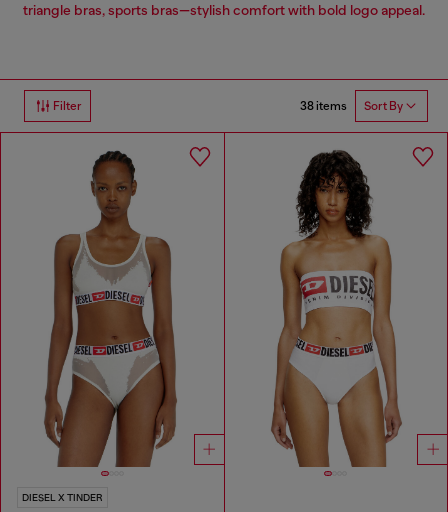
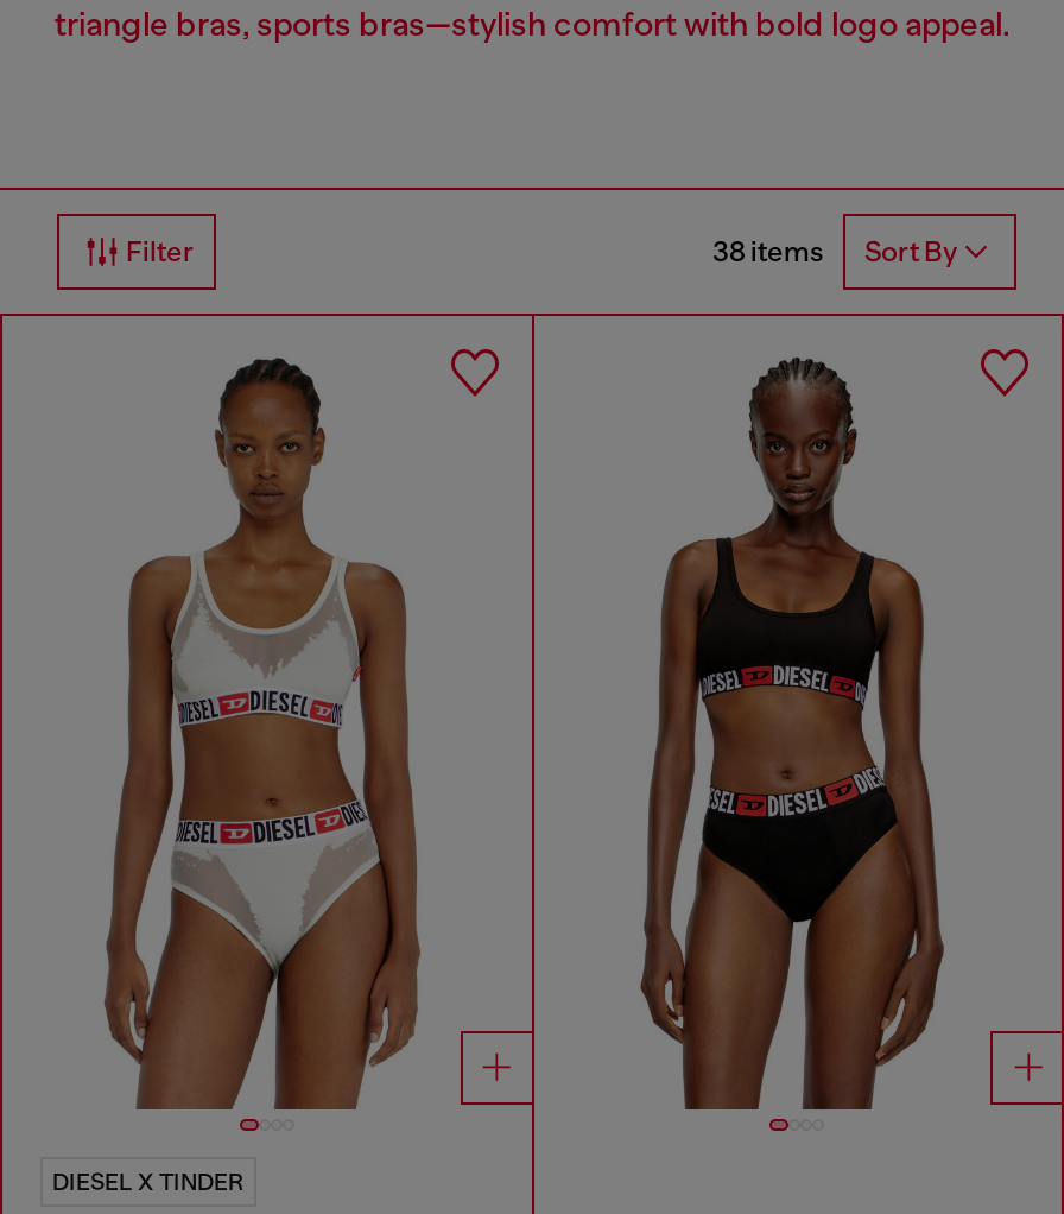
- [image]
+ [image]
